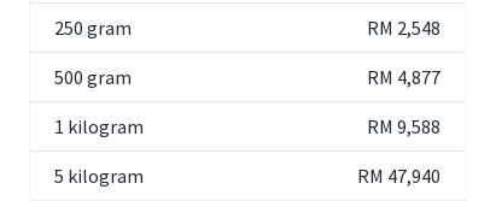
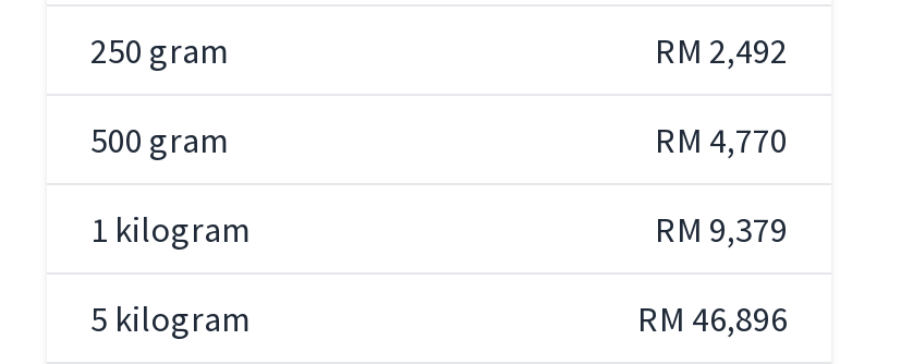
- RM 2,548
+ RM 2,492

- RM 4,877
+ RM 4,770

- RM 9,588
+ RM 9,379

- RM 47,940
+ RM 46,896
